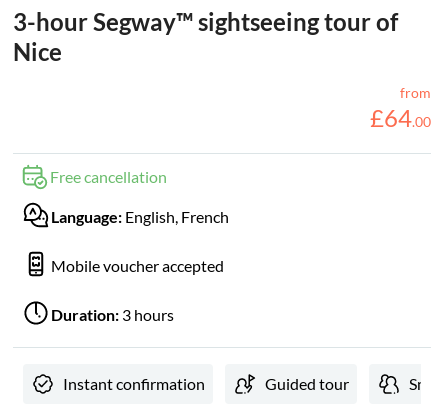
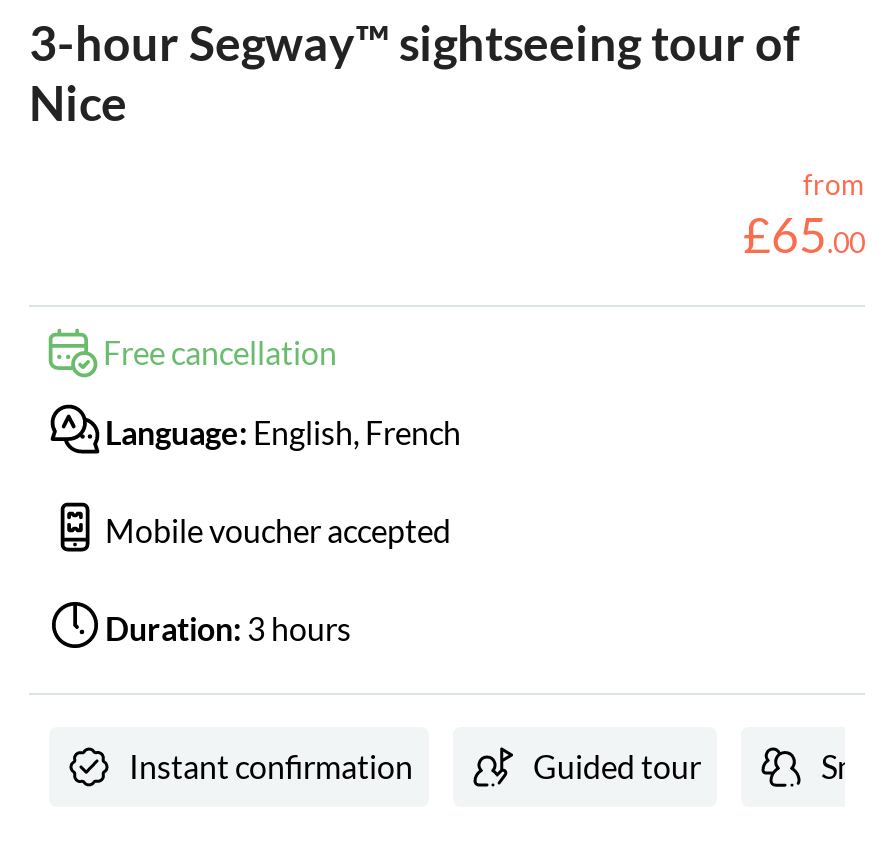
- £64.00
+ £65.00
